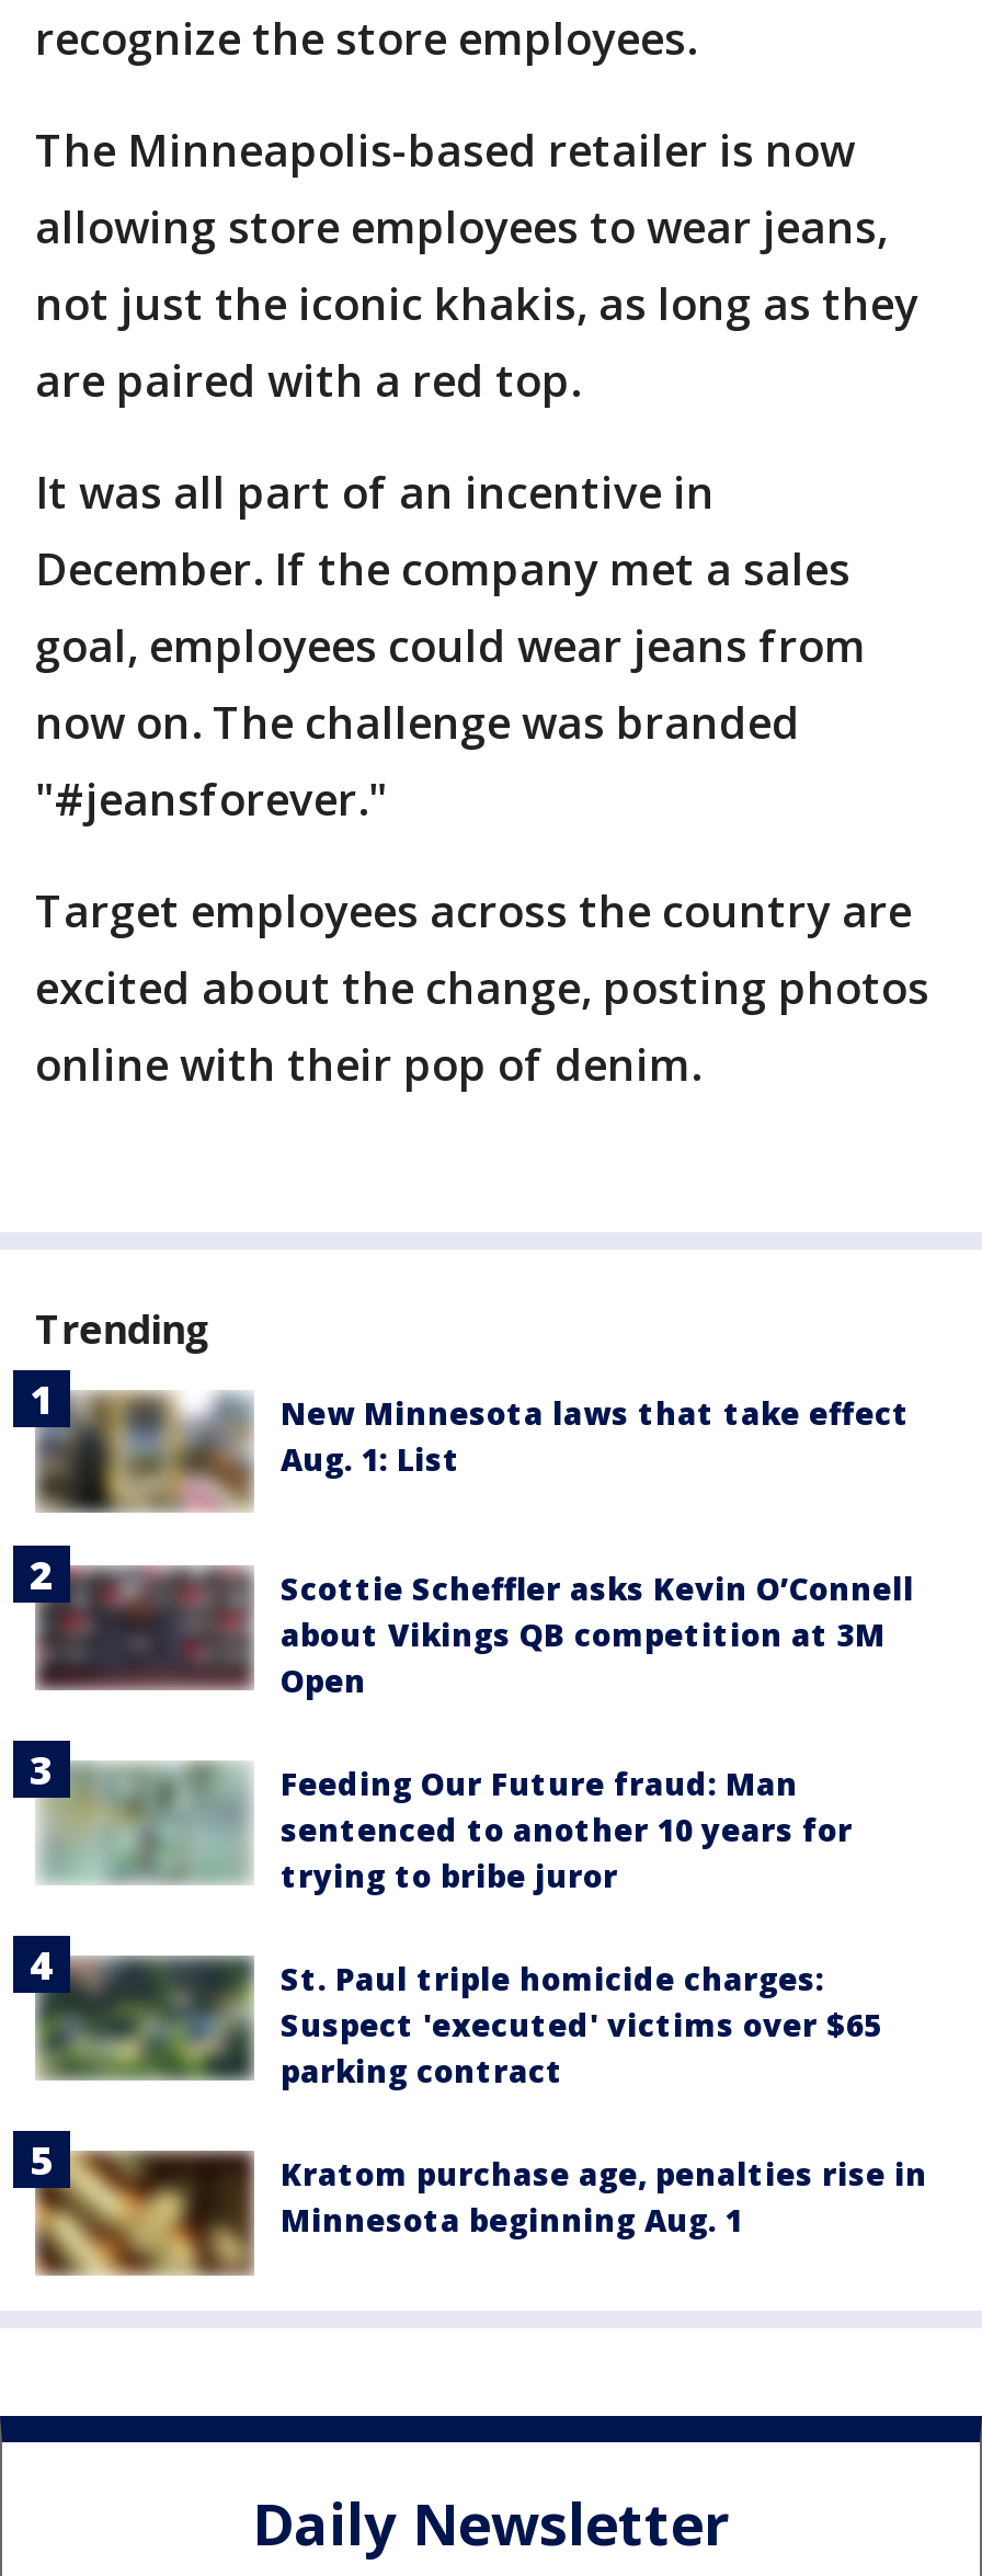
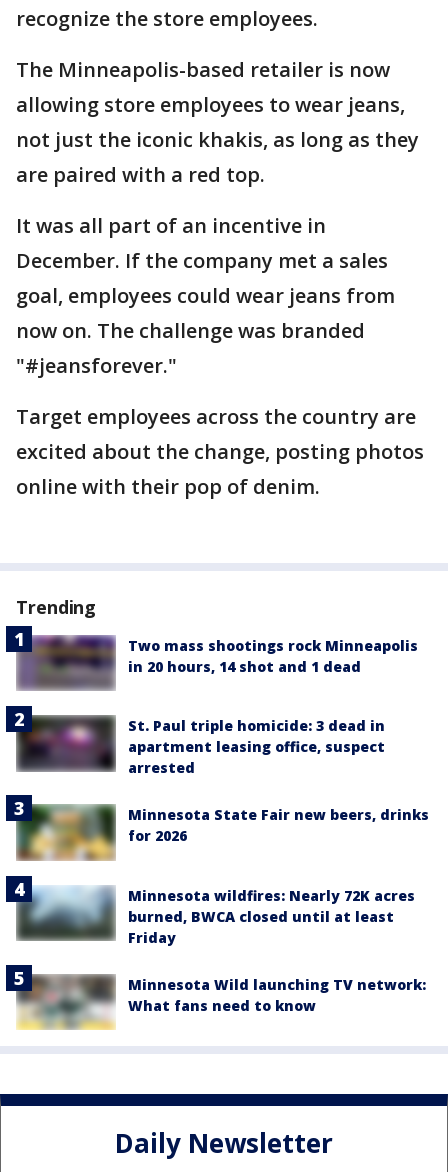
- [image]
- New Minnesota laws that take effect
- Aug. 1: List
+ [image]
+ Two mass shootings rock Minneapolis
+ in 20 hours, 14 shot and 1 dead

- [image]
- Scottie Scheffler asks Kevin O’Connell
- about Vikings QB competition at 3M
- Open
+ [image]
+ St. Paul triple homicide: 3 dead in
+ apartment leasing office, suspect
+ arrested

- [image]
- Feeding Our Future fraud: Man
- sentenced to another 10 years for
- trying to bribe juror
+ [image]
+ Minnesota State Fair new beers, drinks
+ for 2026

- [image]
- St. Paul triple homicide charges:
- Suspect 'executed' victims over $65
- parking contract
+ [image]
+ Minnesota wildfires: Nearly 72K acres
+ burned, BWCA closed until at least
+ Friday

- [image]
- Kratom purchase age, penalties rise in
- Minnesota beginning Aug. 1
+ [image]
+ Minnesota Wild launching TV network:
+ What fans need to know
